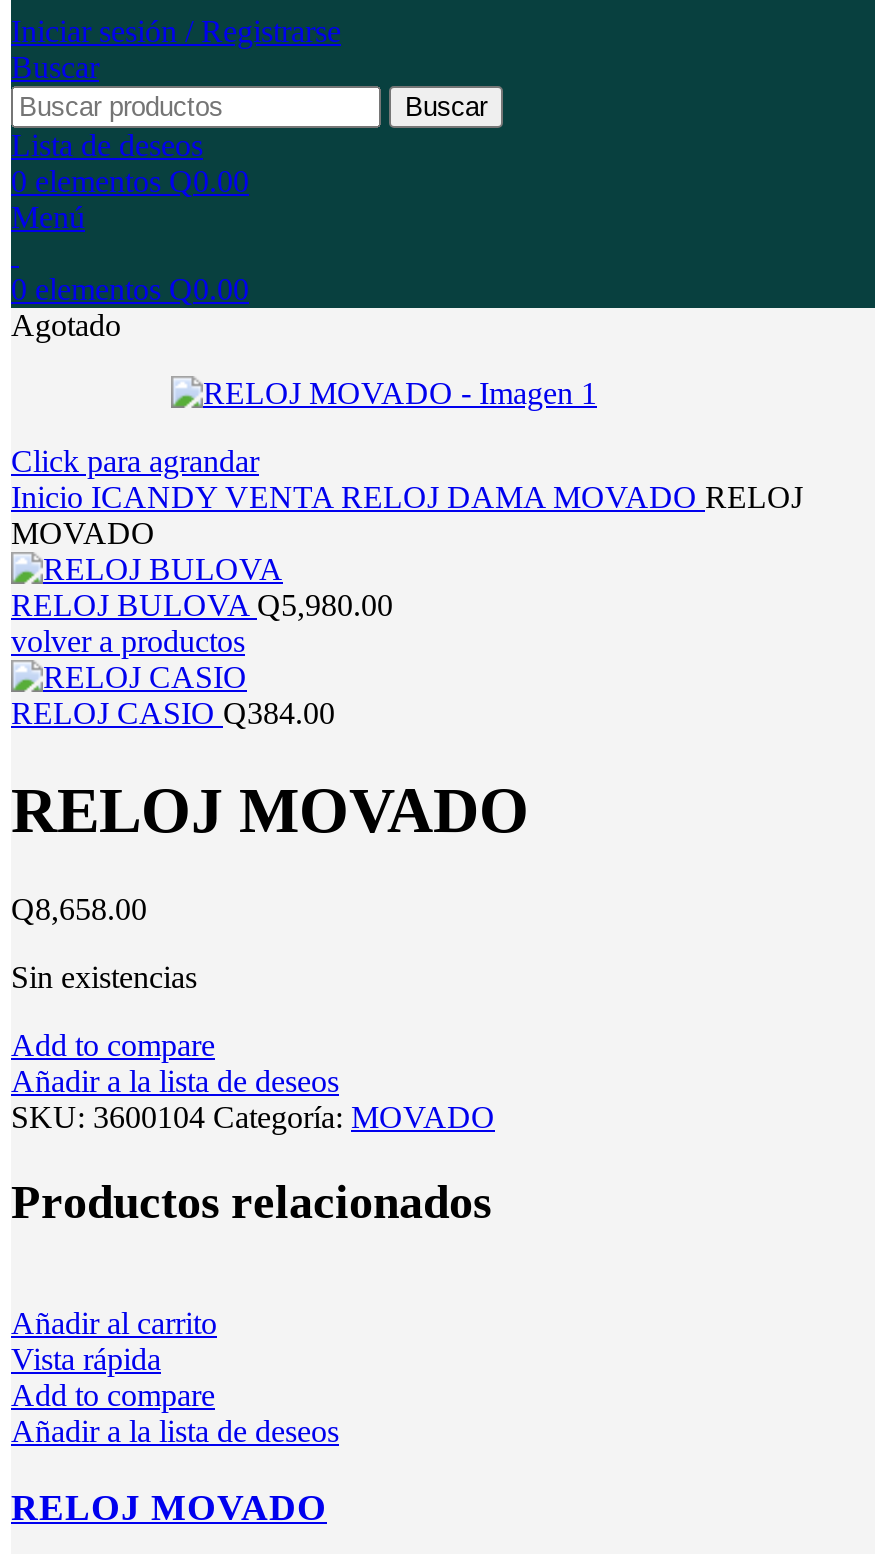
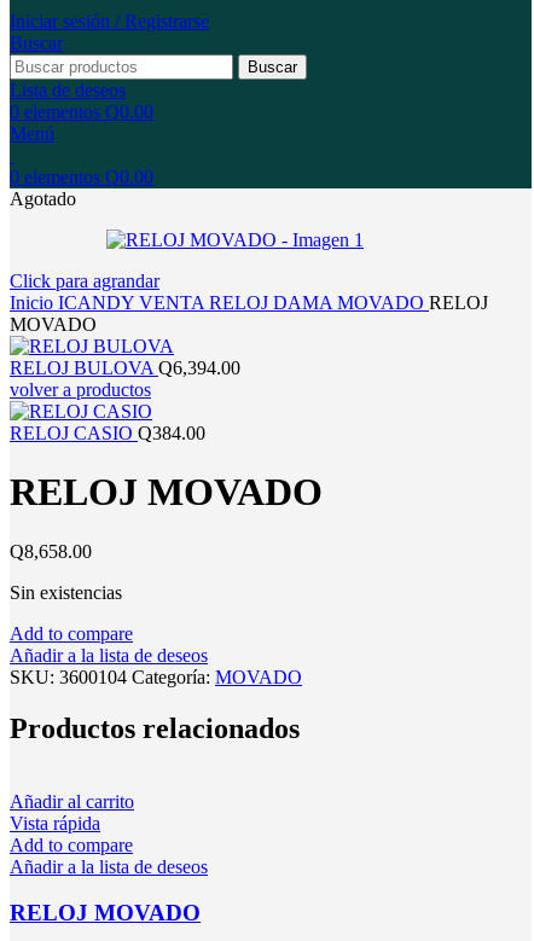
- RELOJ BULOVA Q5,980.00
+ RELOJ BULOVA Q6,394.00
